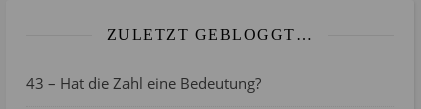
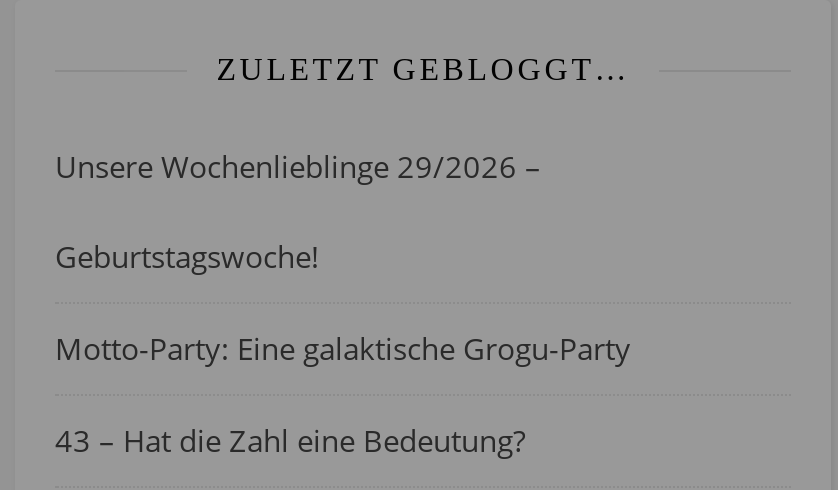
+ Unsere Wochenlieblinge 29/2026 –
+ Geburtstagswoche!
+ Motto-Party: Eine galaktische Grogu-Party
